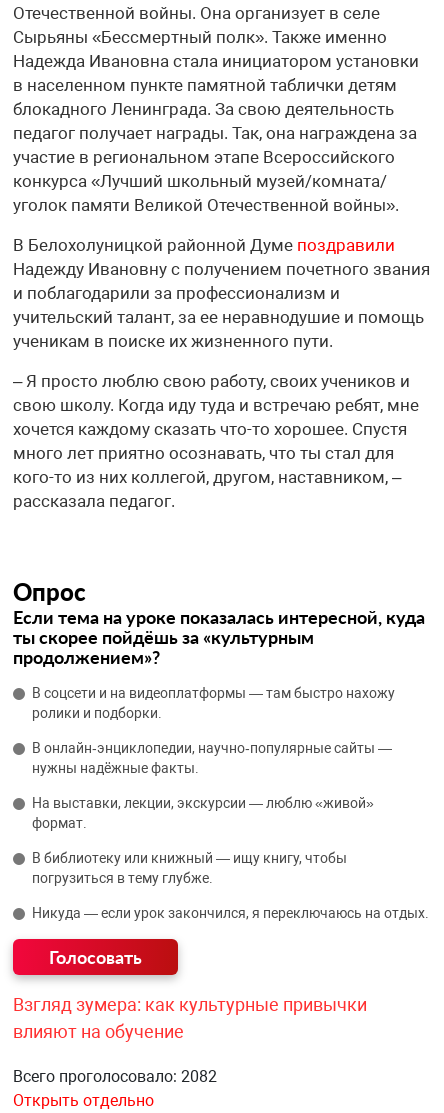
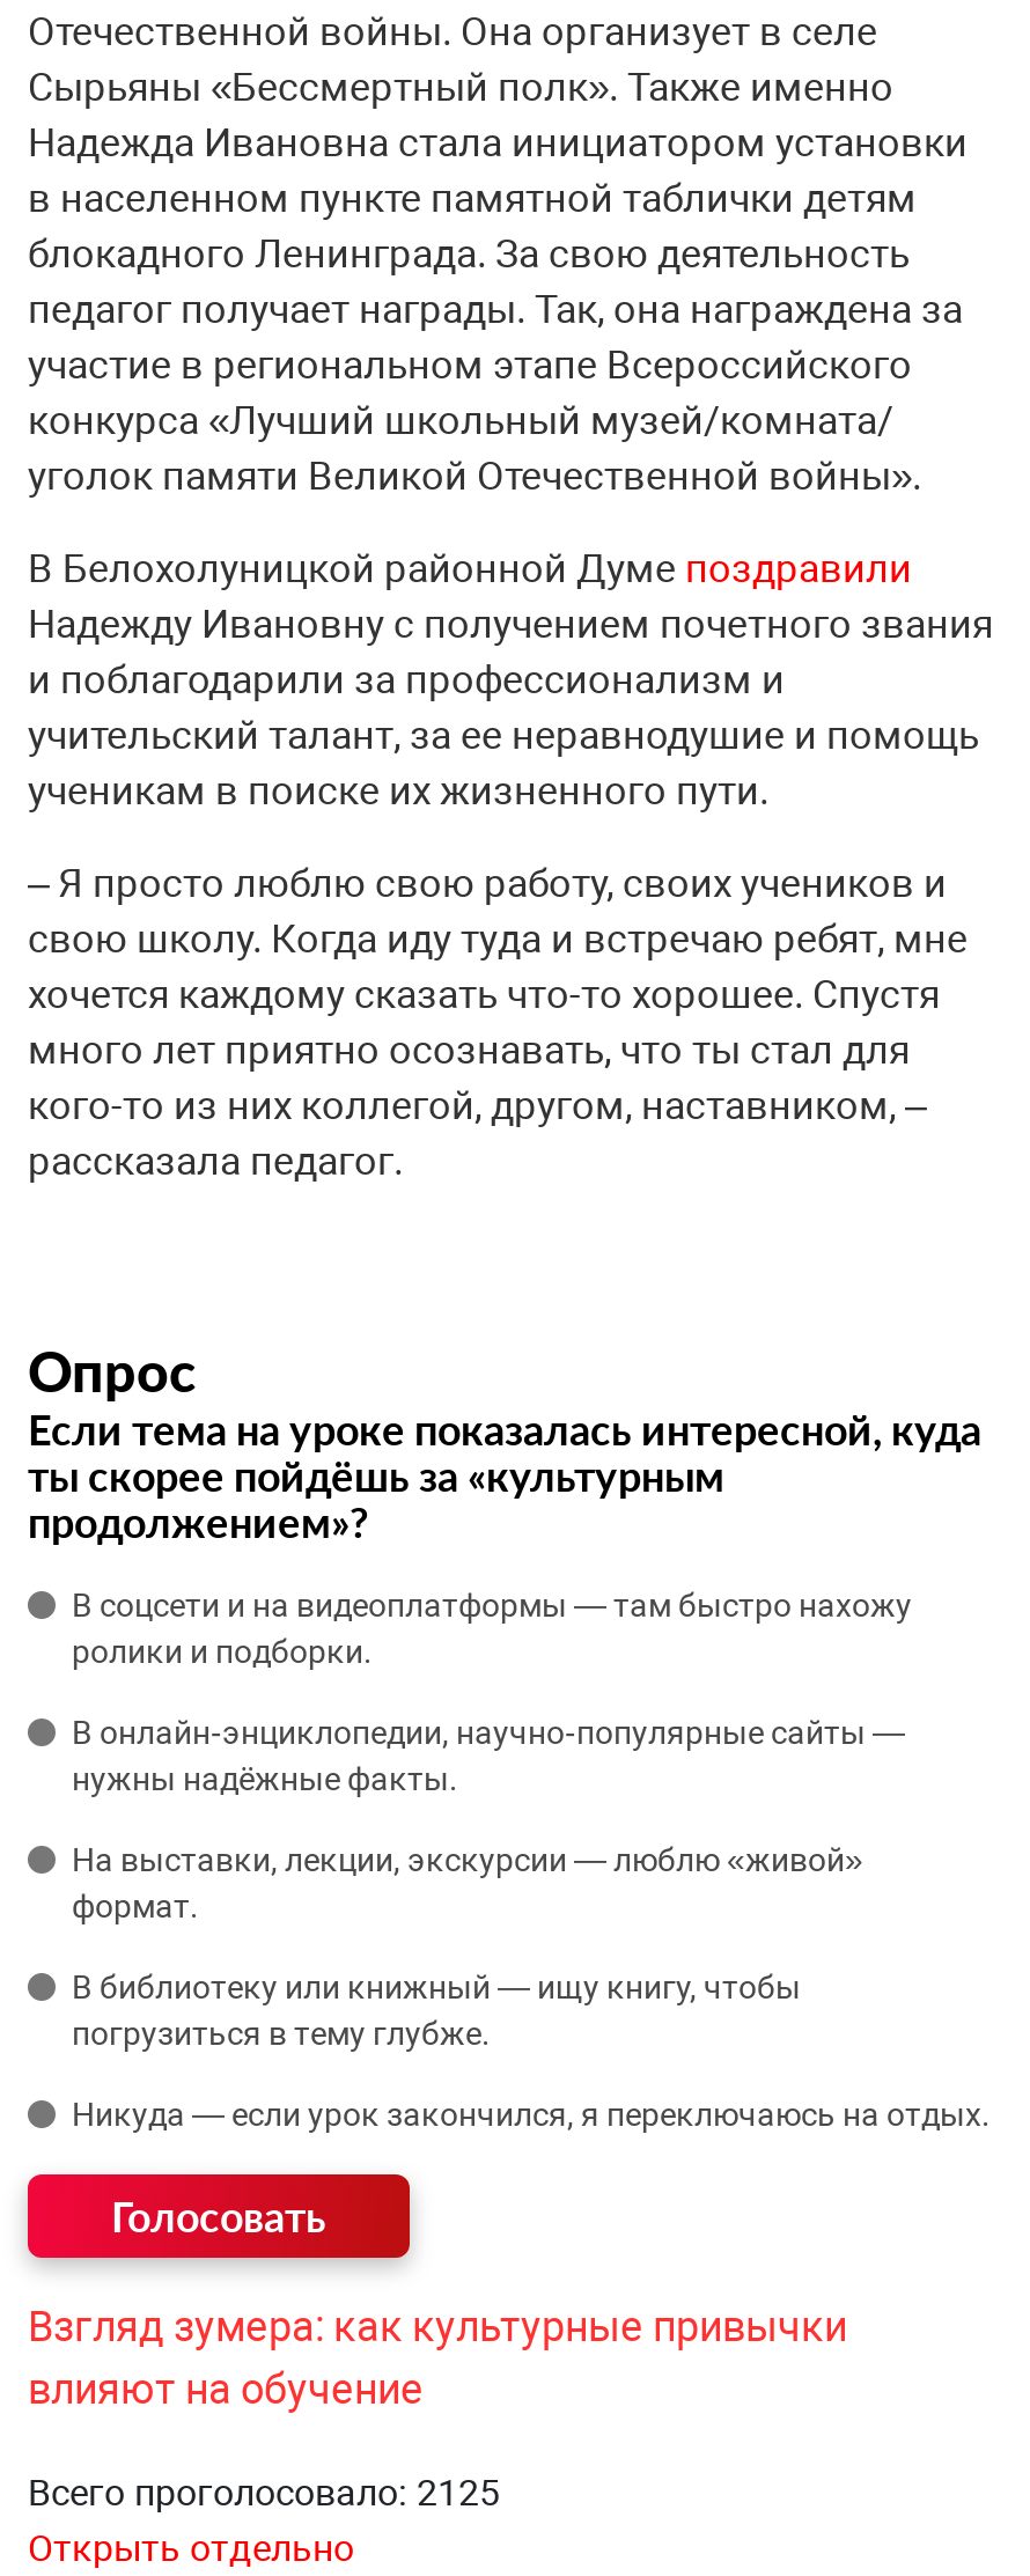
- Всего проголосовало: 2082
+ Всего проголосовало: 2125
